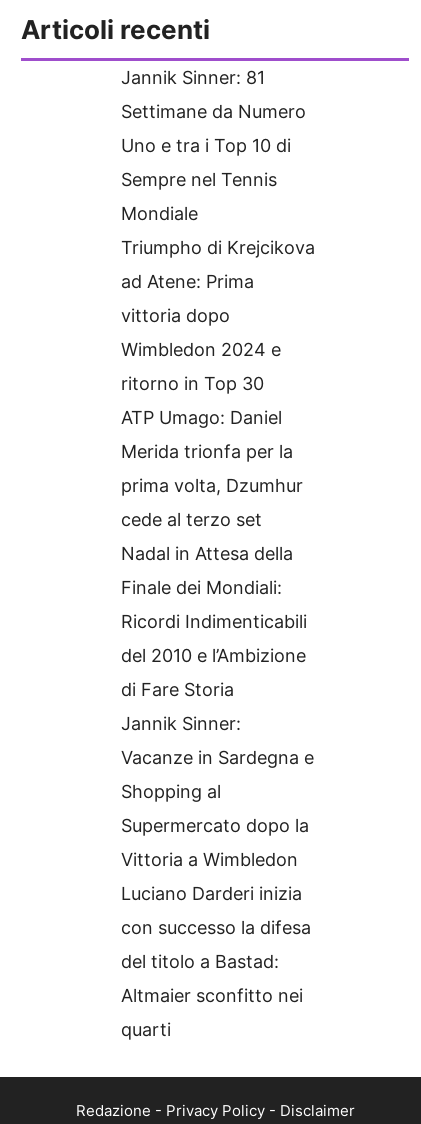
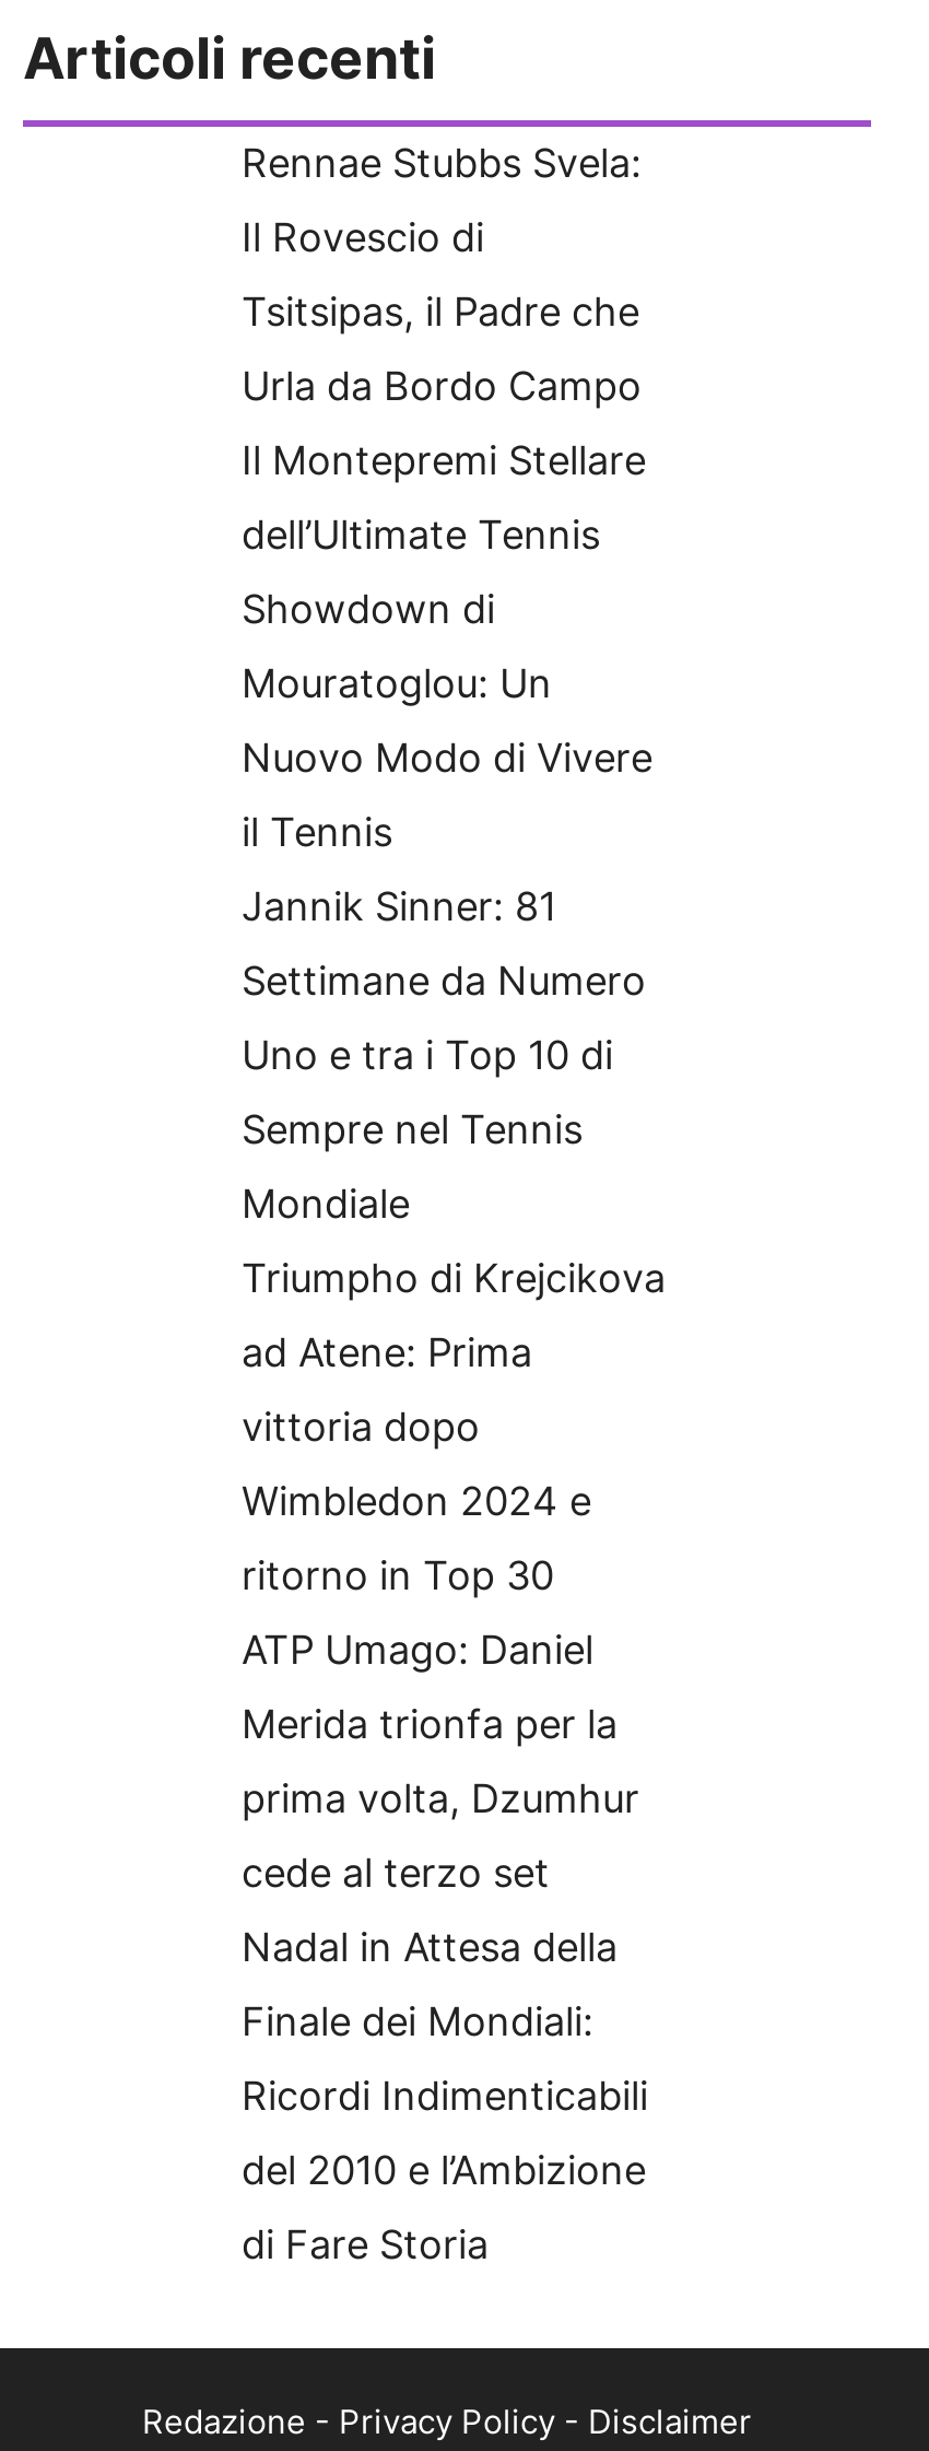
+ Rennae Stubbs Svela:
+ Il Rovescio di
+ Tsitsipas, il Padre che
+ Urla da Bordo Campo
+ Il Montepremi Stellare
+ dell’Ultimate Tennis
+ Showdown di
+ Mouratoglou: Un
+ Nuovo Modo di Vivere
+ il Tennis

moved down: Jannik Sinner: 81 | Settimane da Numero | Uno e tra i Top 10 di | ... | del 2010 e l’Ambizione | di Fare Storia

- Jannik Sinner:
- Vacanze in Sardegna e
- Shopping al
- Supermercato dopo la
- Vittoria a Wimbledon
- Luciano Darderi inizia
- con successo la difesa
- del titolo a Bastad:
- Altmaier sconfitto nei
- quarti
